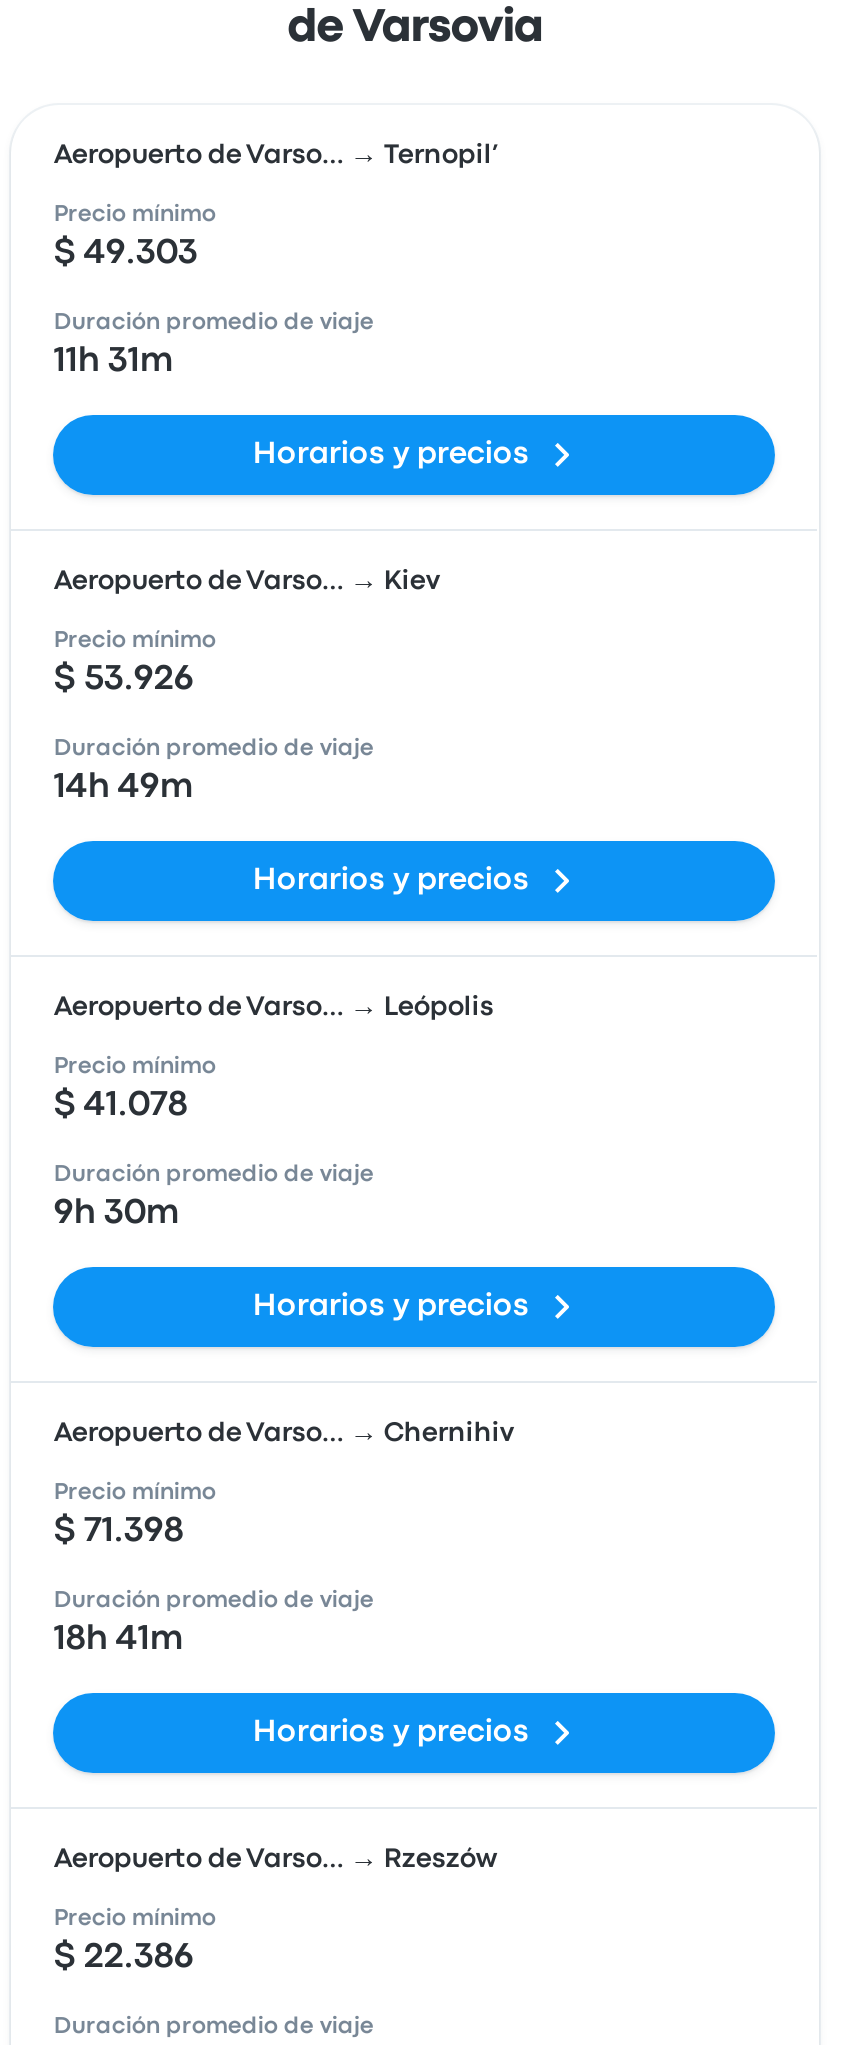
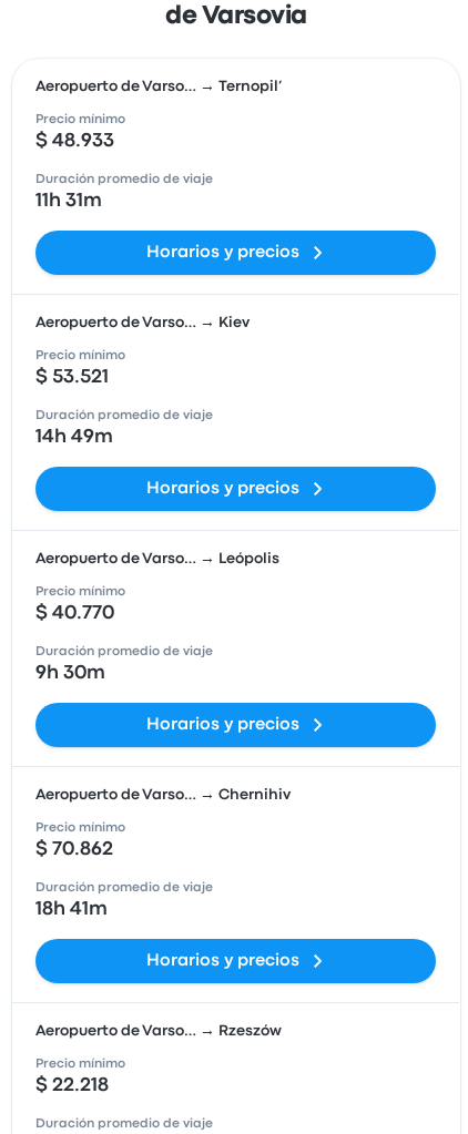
- $ 49.303
+ $ 48.933

- $ 53.926
+ $ 53.521

- $ 41.078
+ $ 40.770

- $ 71.398
+ $ 70.862

- $ 22.386
+ $ 22.218
